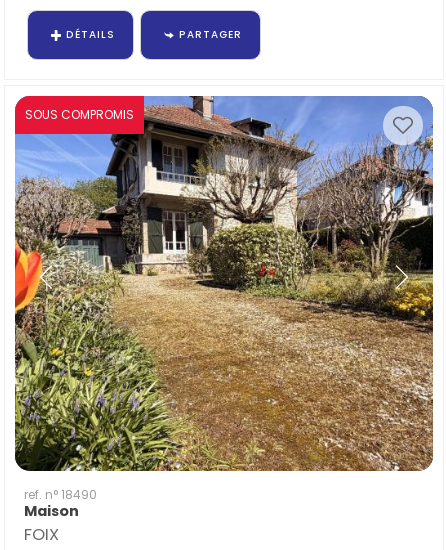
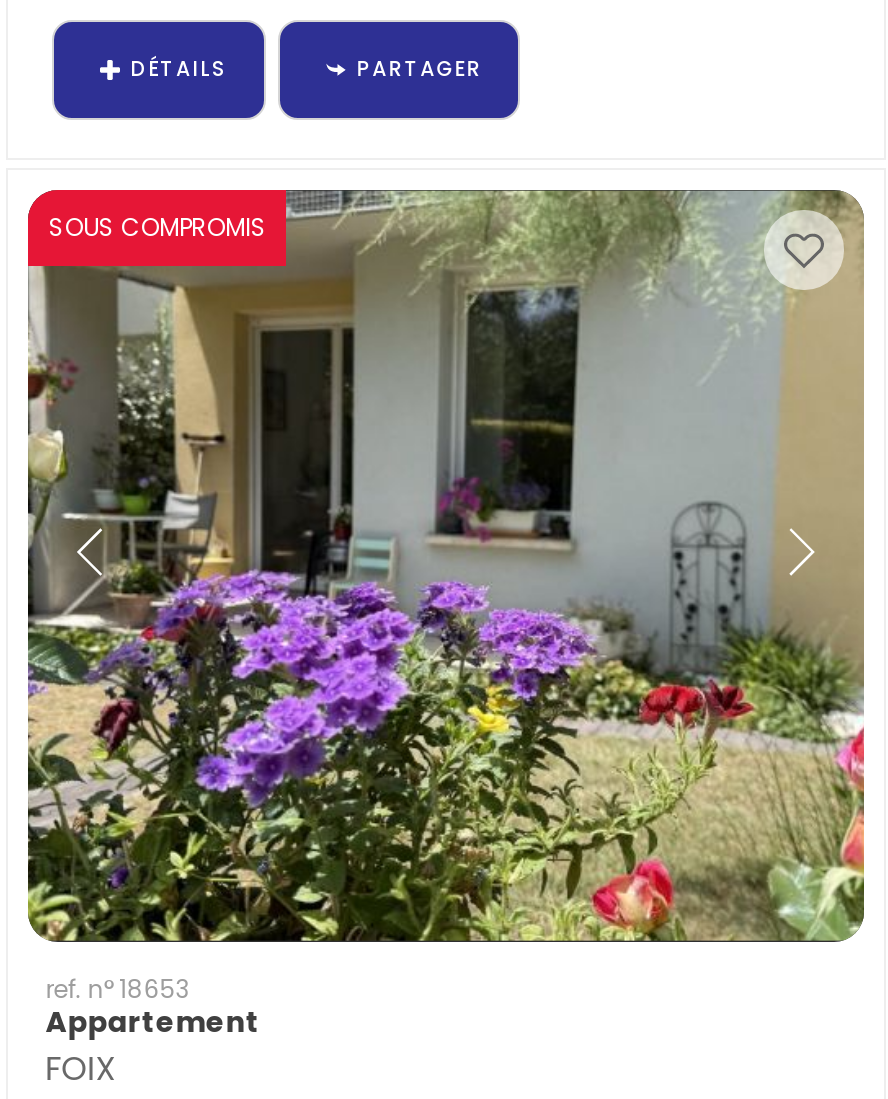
- [image]
- ref. n° 18490
- Maison
+ [image]
+ ref. n° 18653
+ Appartement
